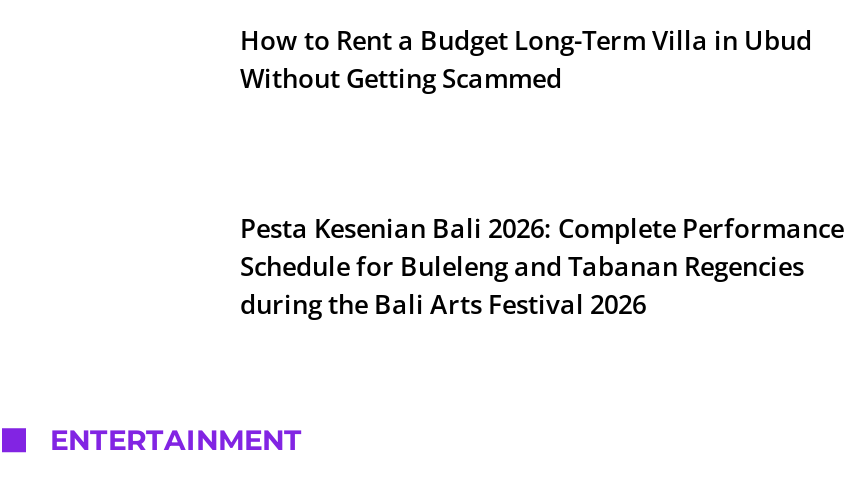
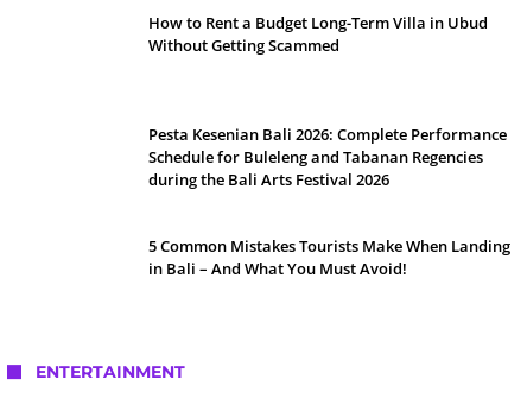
+ 5 Common Mistakes Tourists Make When Landing
+ in Bali – And What You Must Avoid!
